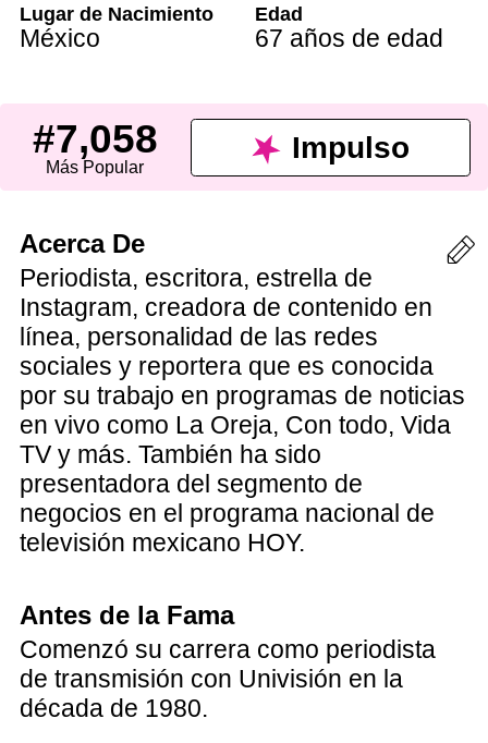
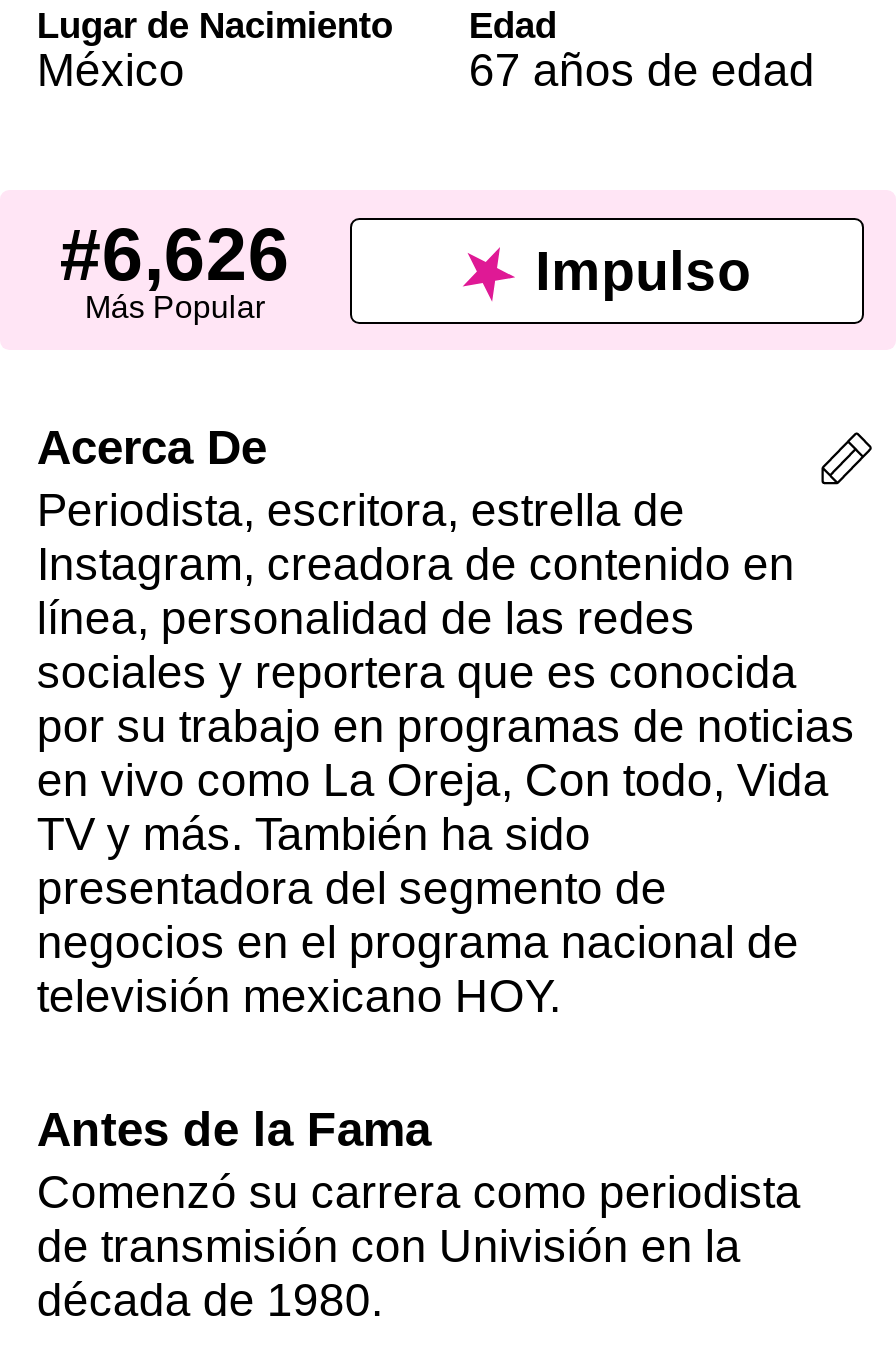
- #7,058
+ #6,626
